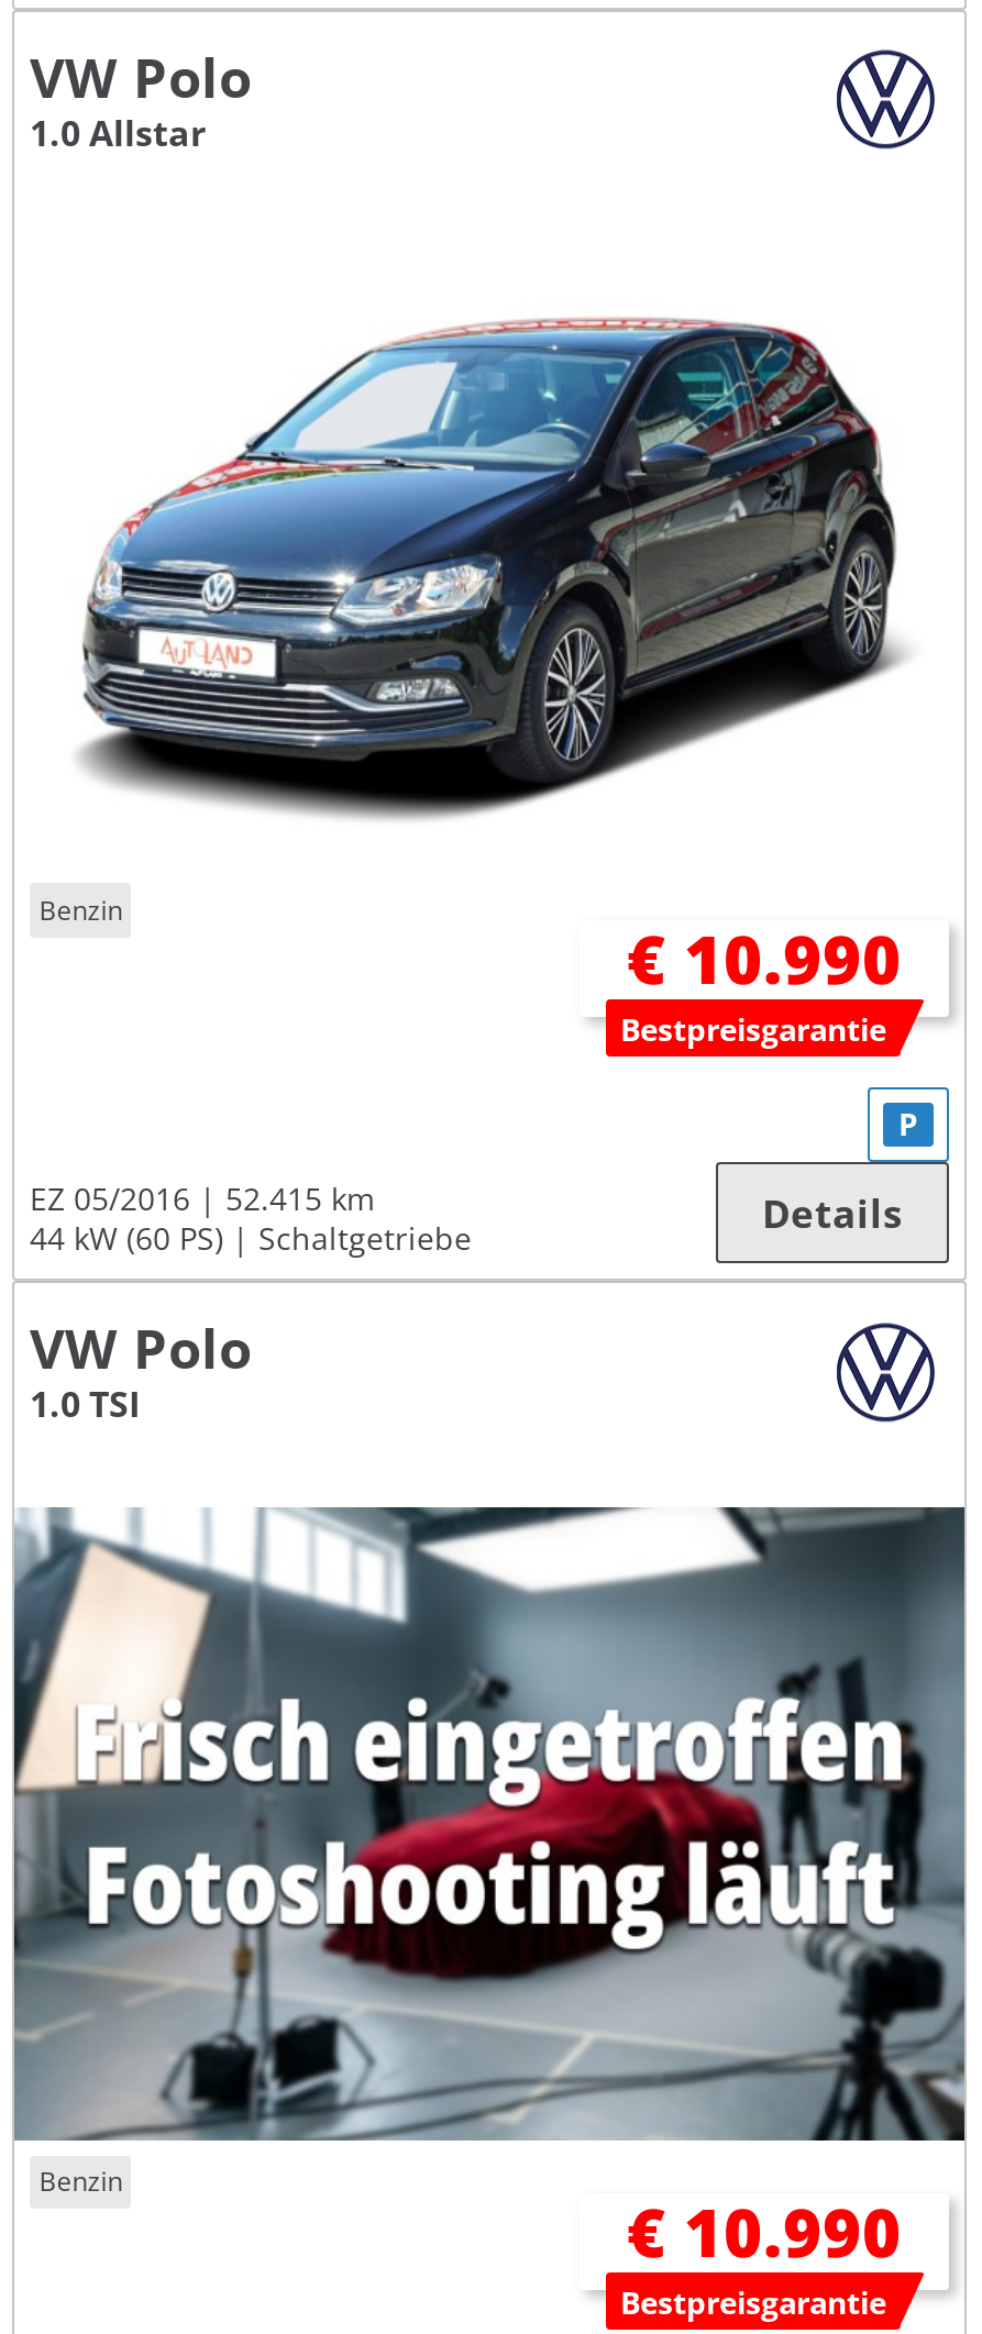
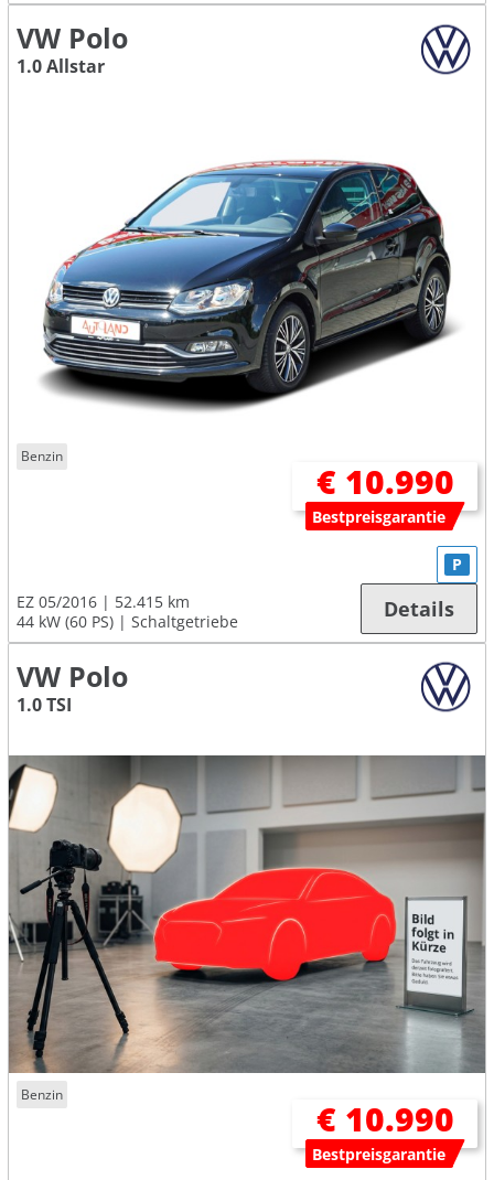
- [image]
+ [image]
